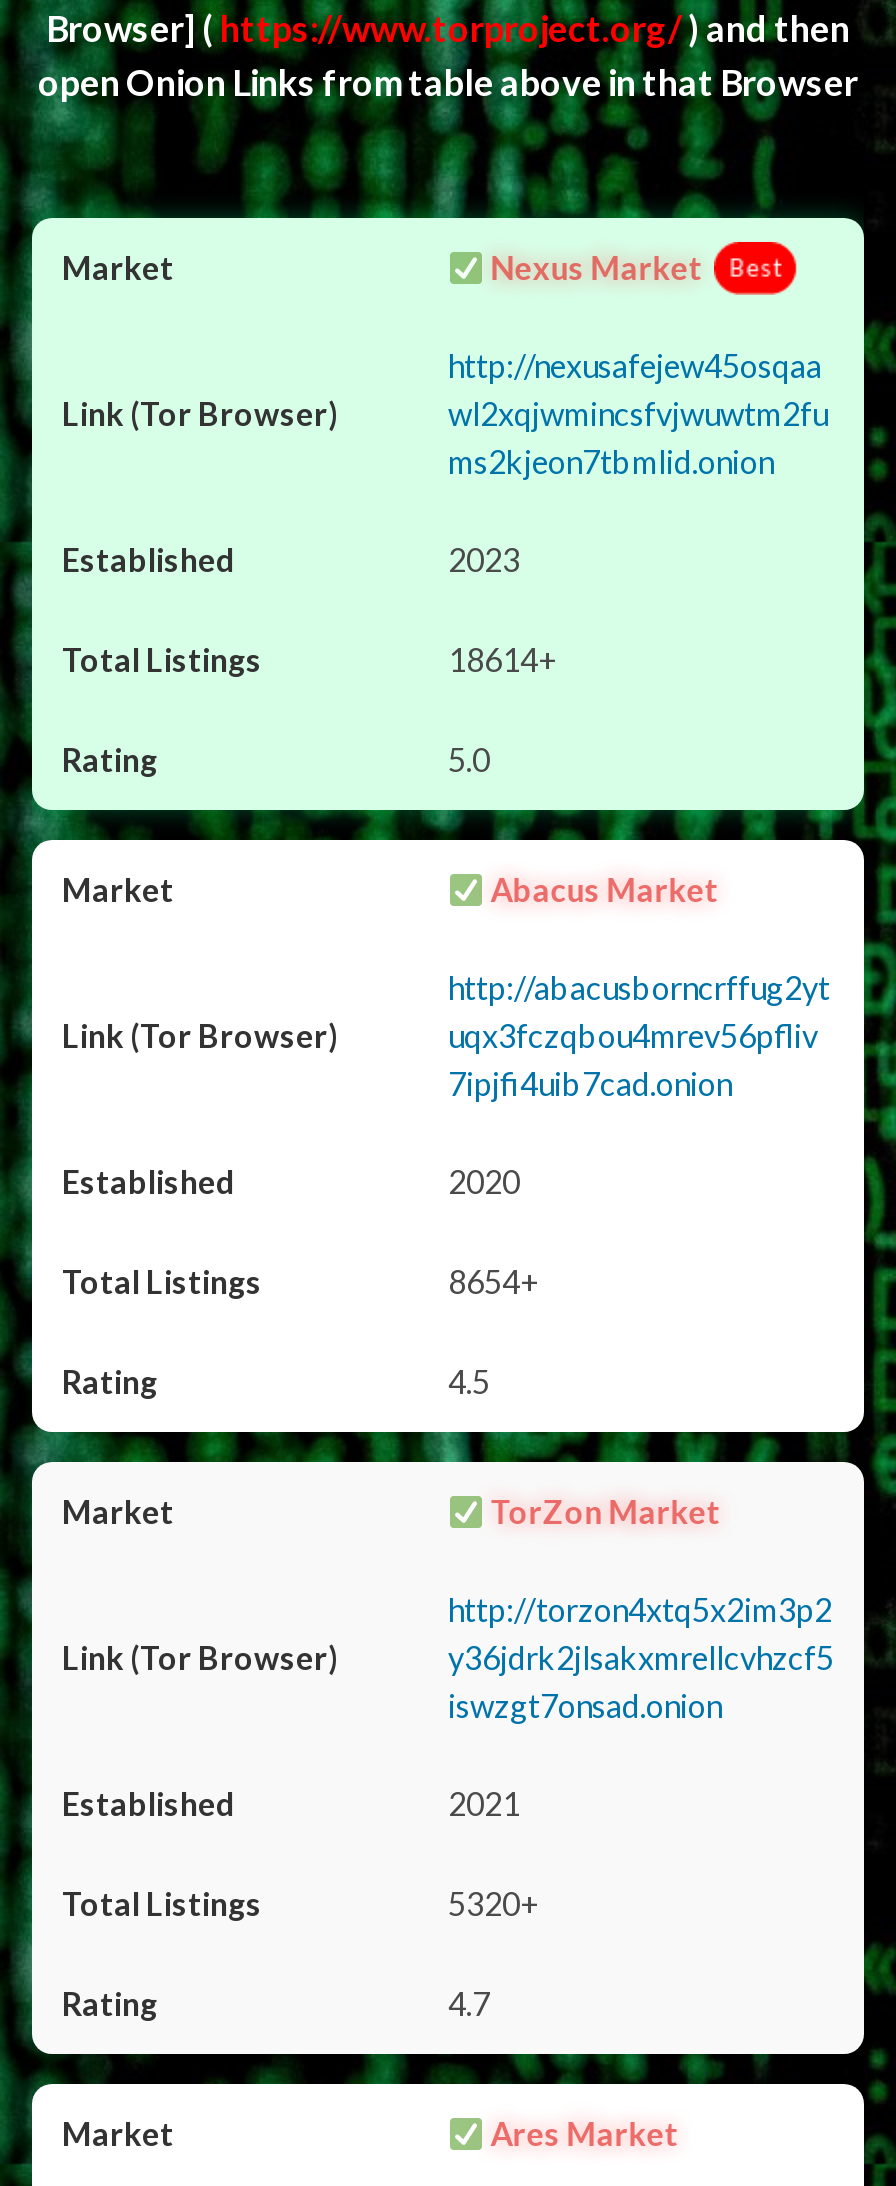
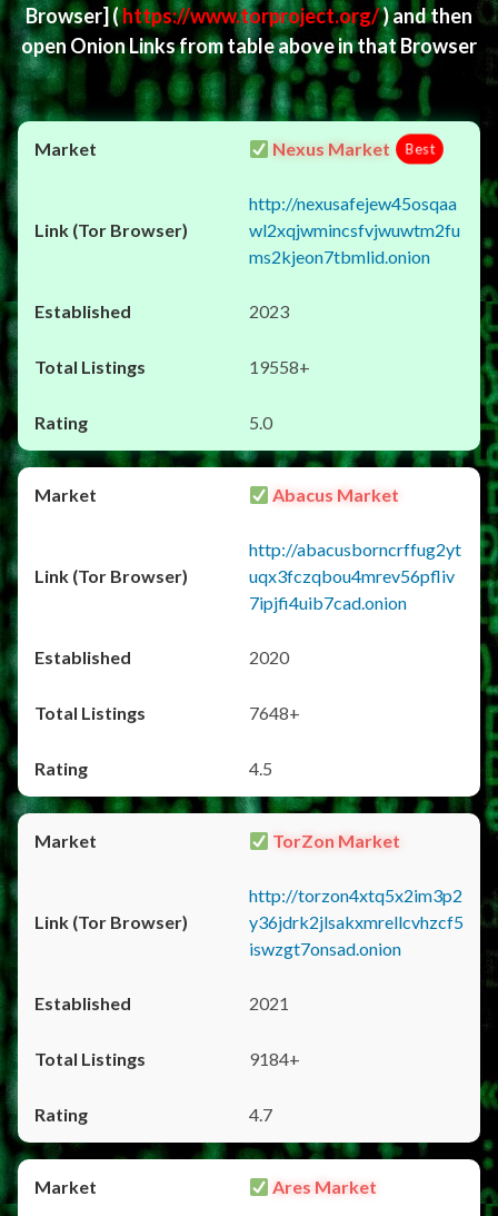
- 18614+
+ 19558+

- 8654+
+ 7648+

- 5320+
+ 9184+
